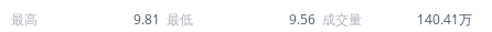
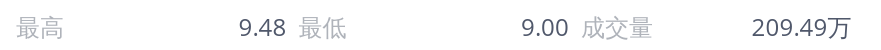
- 9.81 最低
+ 9.48 最低

- 9.56 成交量
+ 9.00 成交量

- 140.41万
+ 209.49万
